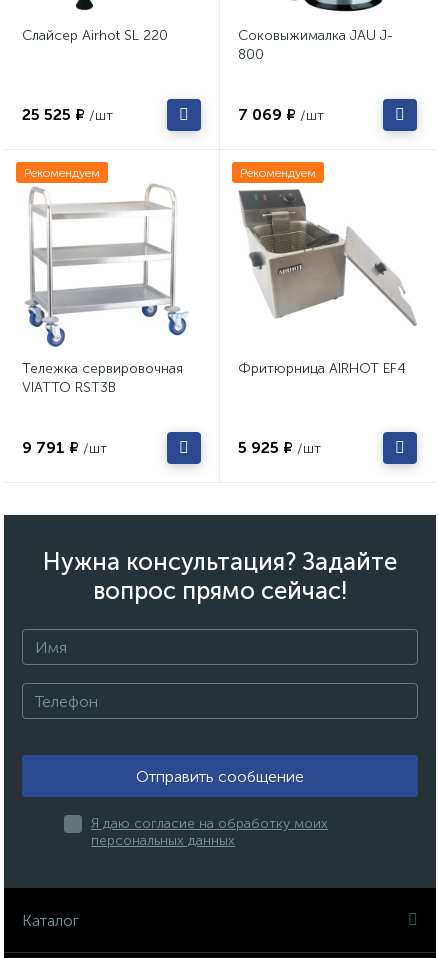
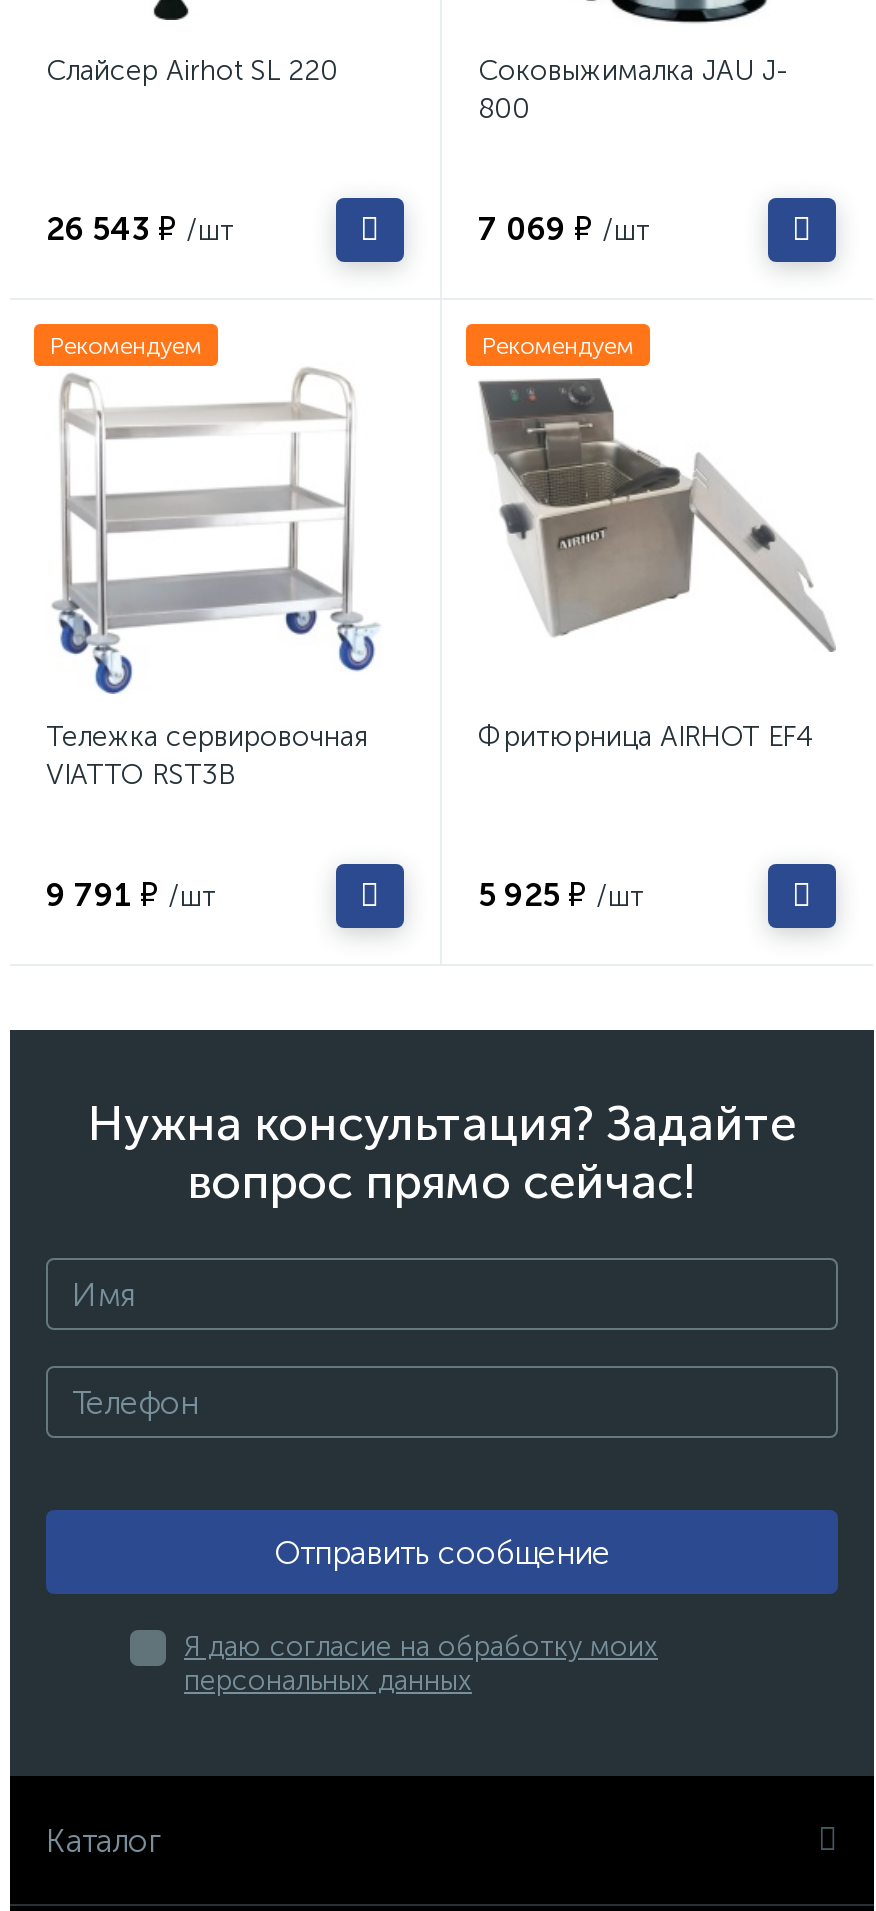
- 25 525 ₽ /шт
+ 26 543 ₽ /шт
